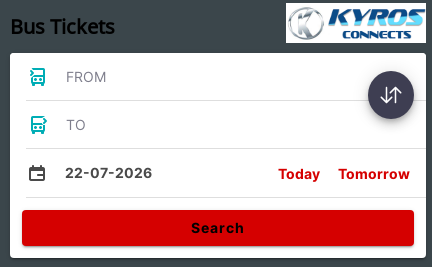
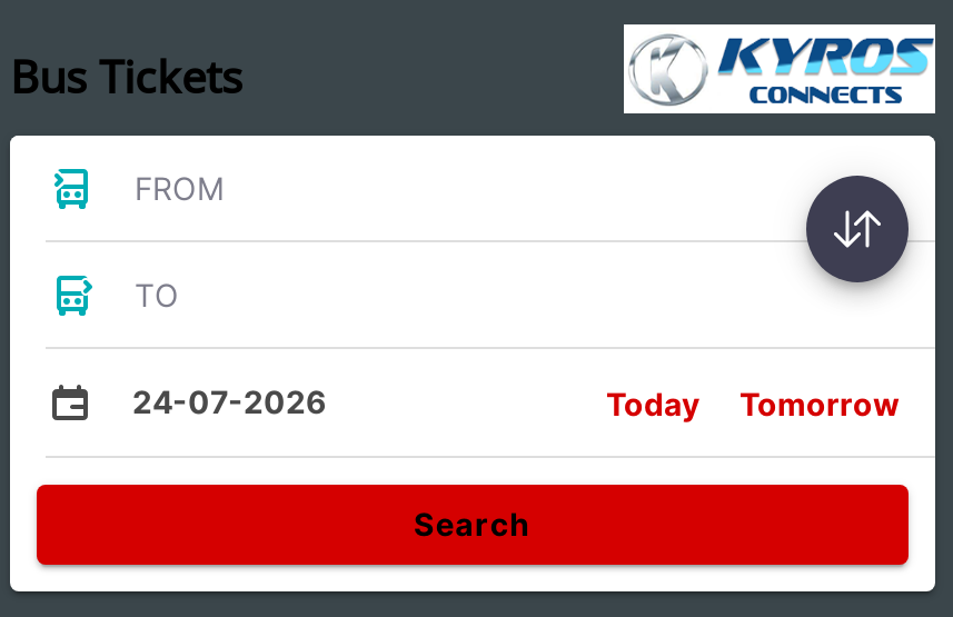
- 22-07-2026
+ 24-07-2026
